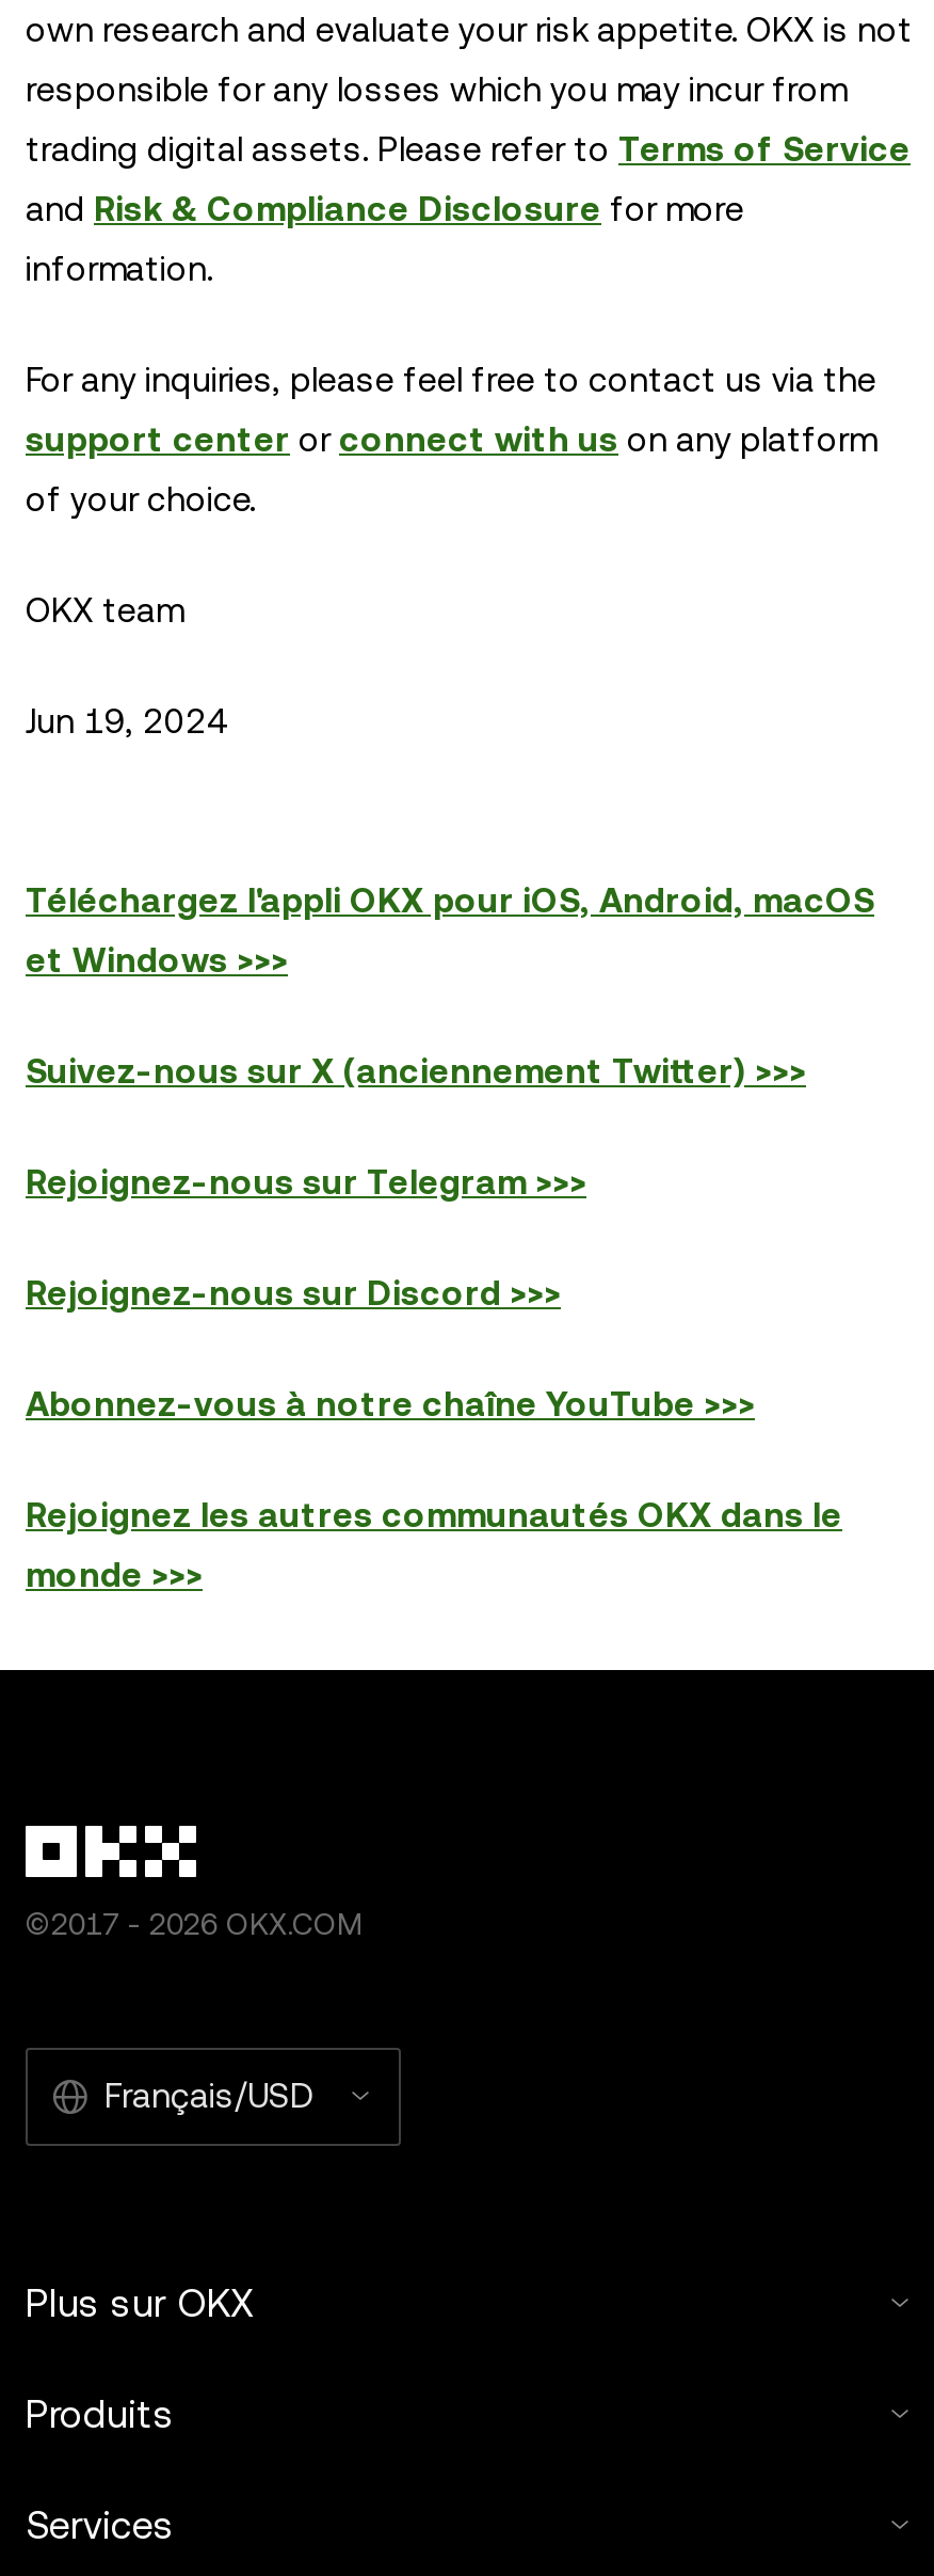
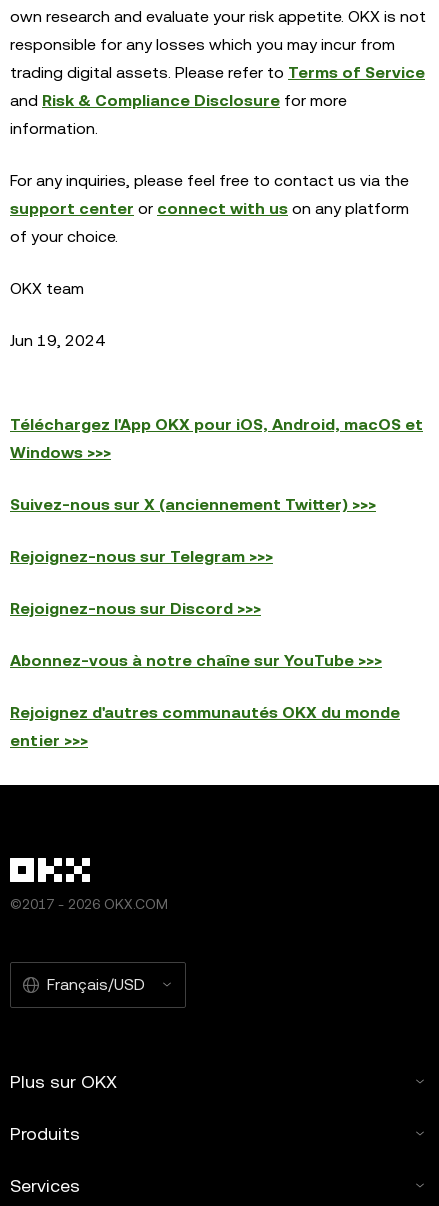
- Téléchargez l'appli OKX pour iOS, Android, macOS
+ Téléchargez l'App OKX pour iOS, Android, macOS et

- et Windows >>>
+ Windows >>>

- Abonnez-vous à notre chaîne YouTube >>>
+ Abonnez-vous à notre chaîne sur YouTube >>>

- Rejoignez les autres communautés OKX dans le
+ Rejoignez d'autres communautés OKX du monde

- monde >>>
+ entier >>>
